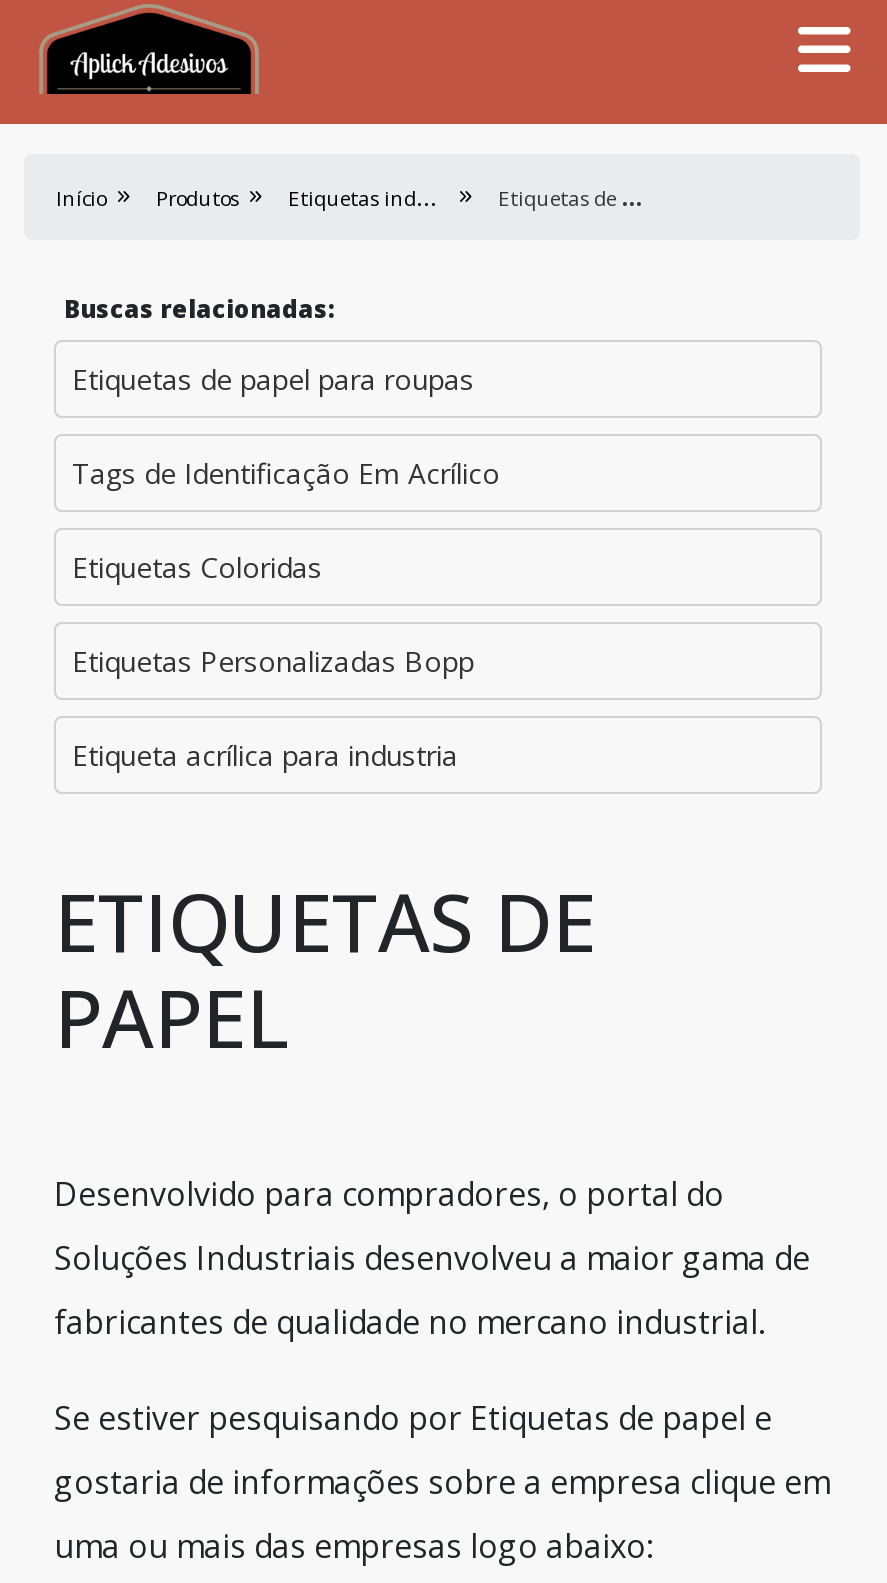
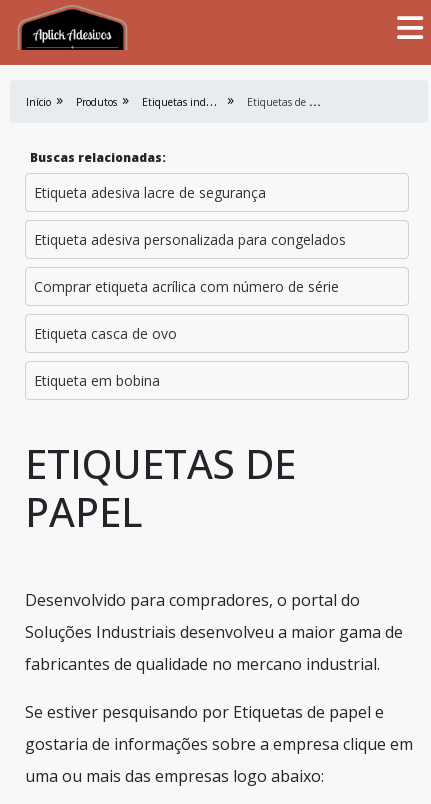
- Etiquetas de papel para roupas
+ Etiqueta adesiva lacre de segurança

- Tags de Identificação Em Acrílico
+ Etiqueta adesiva personalizada para congelados

- Etiquetas Coloridas
+ Comprar etiqueta acrílica com número de série

- Etiquetas Personalizadas Bopp
+ Etiqueta casca de ovo

- Etiqueta acrílica para industria
+ Etiqueta em bobina
